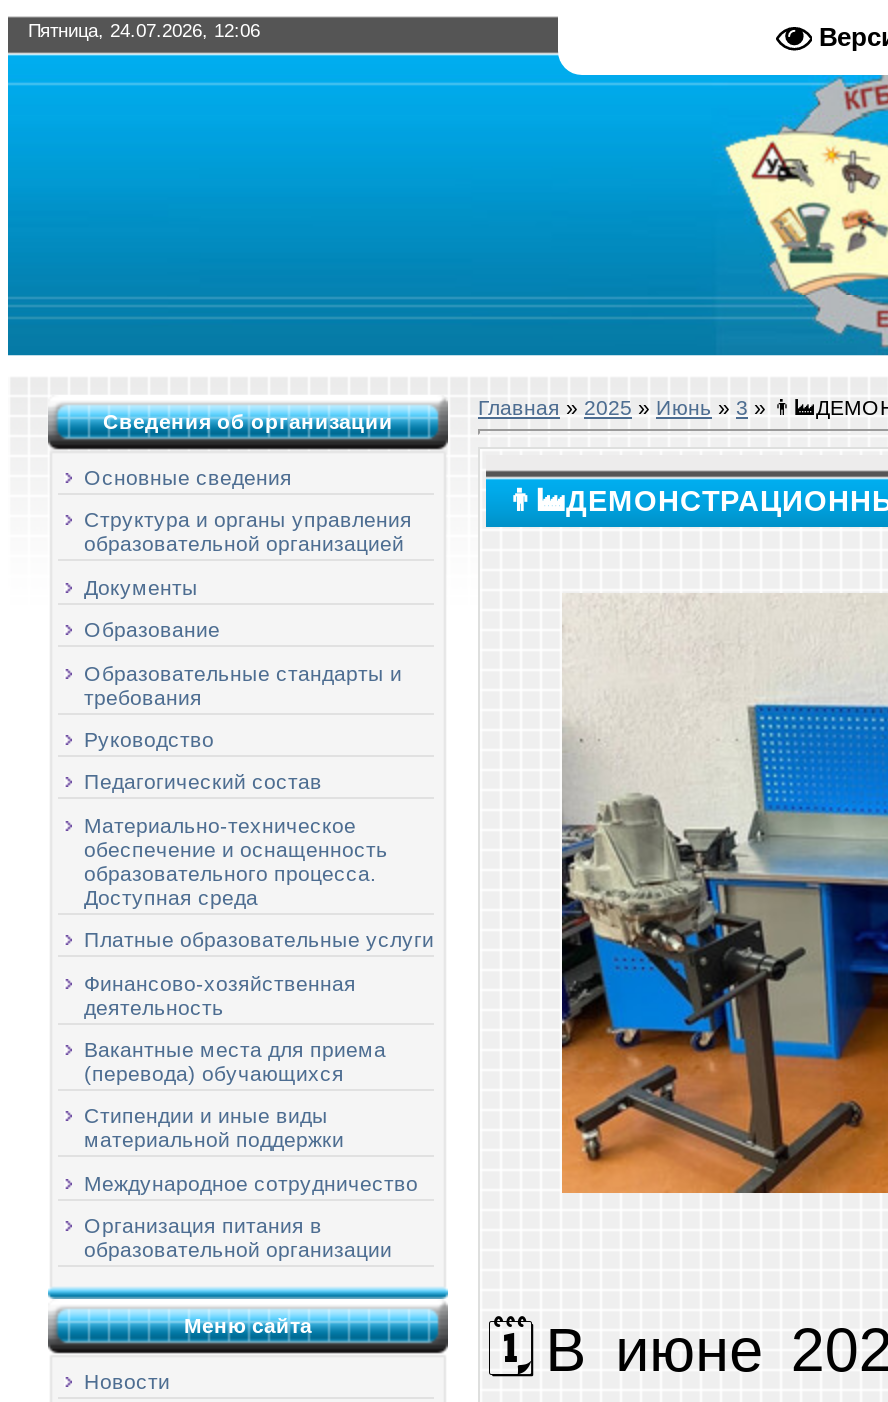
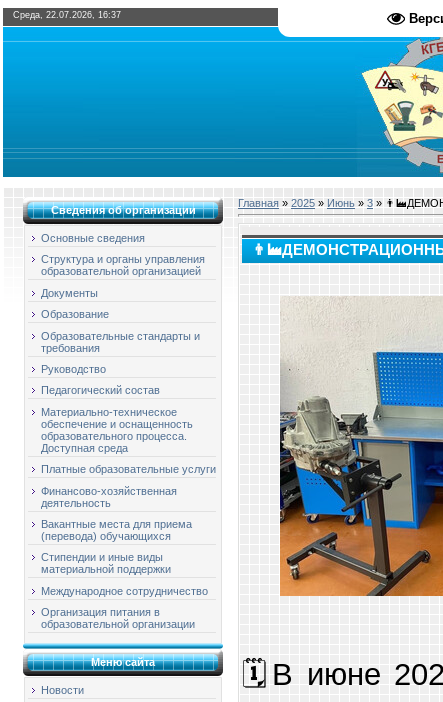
- Пятница, 24.07.2026, 12:06
+ Среда, 22.07.2026, 16:37
